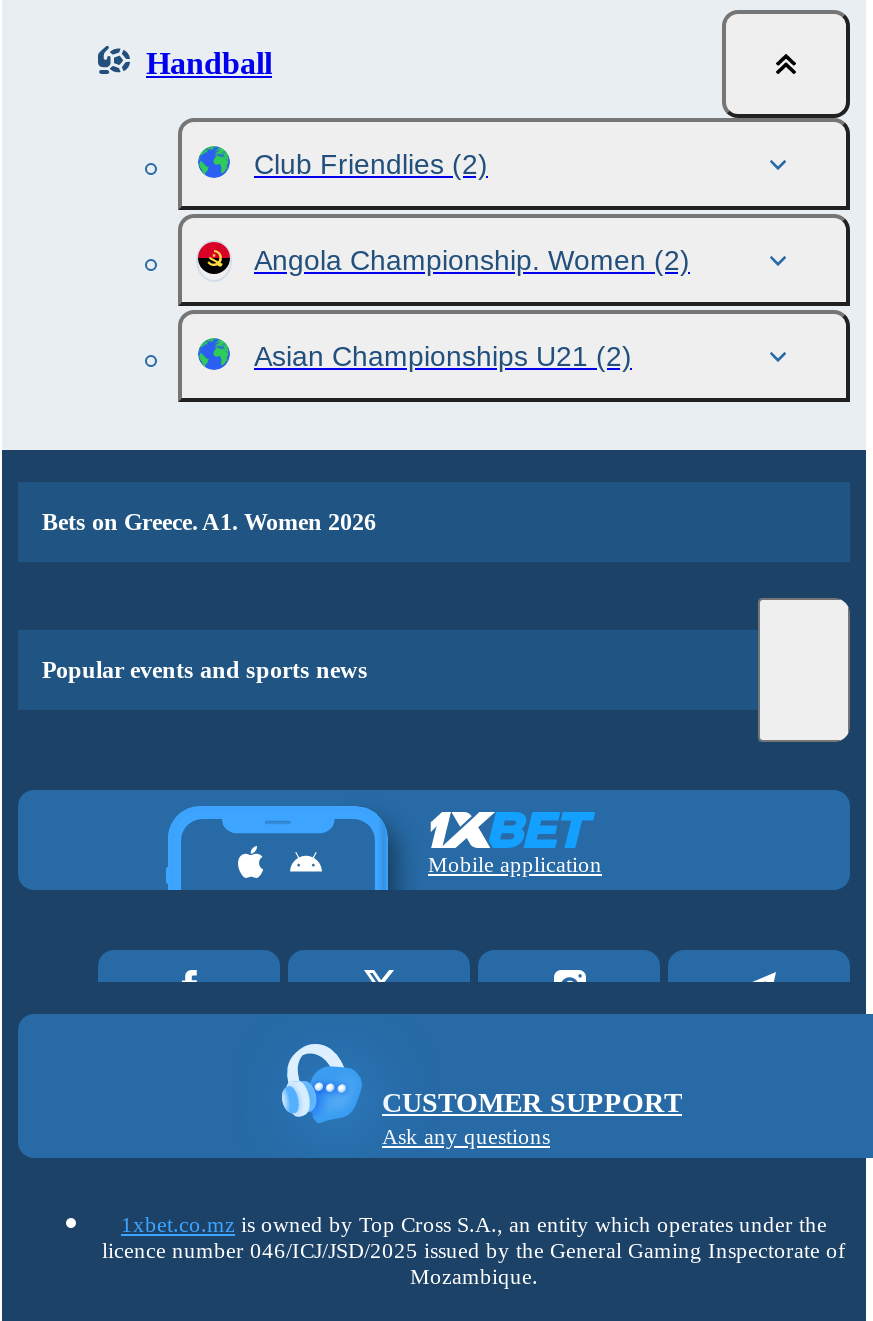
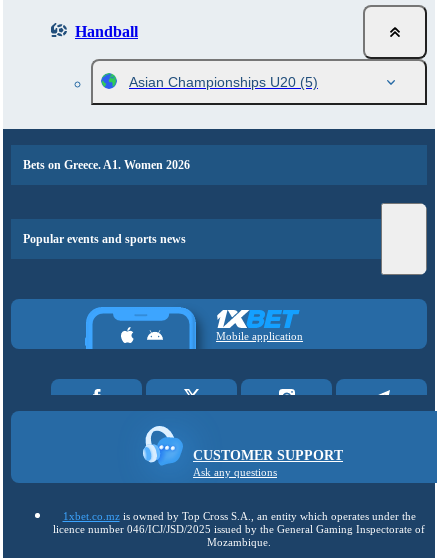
- Club Friendlies (2)
- Angola Championship. Women (2)
- Asian Championships U21 (2)
+ Asian Championships U20 (5)
